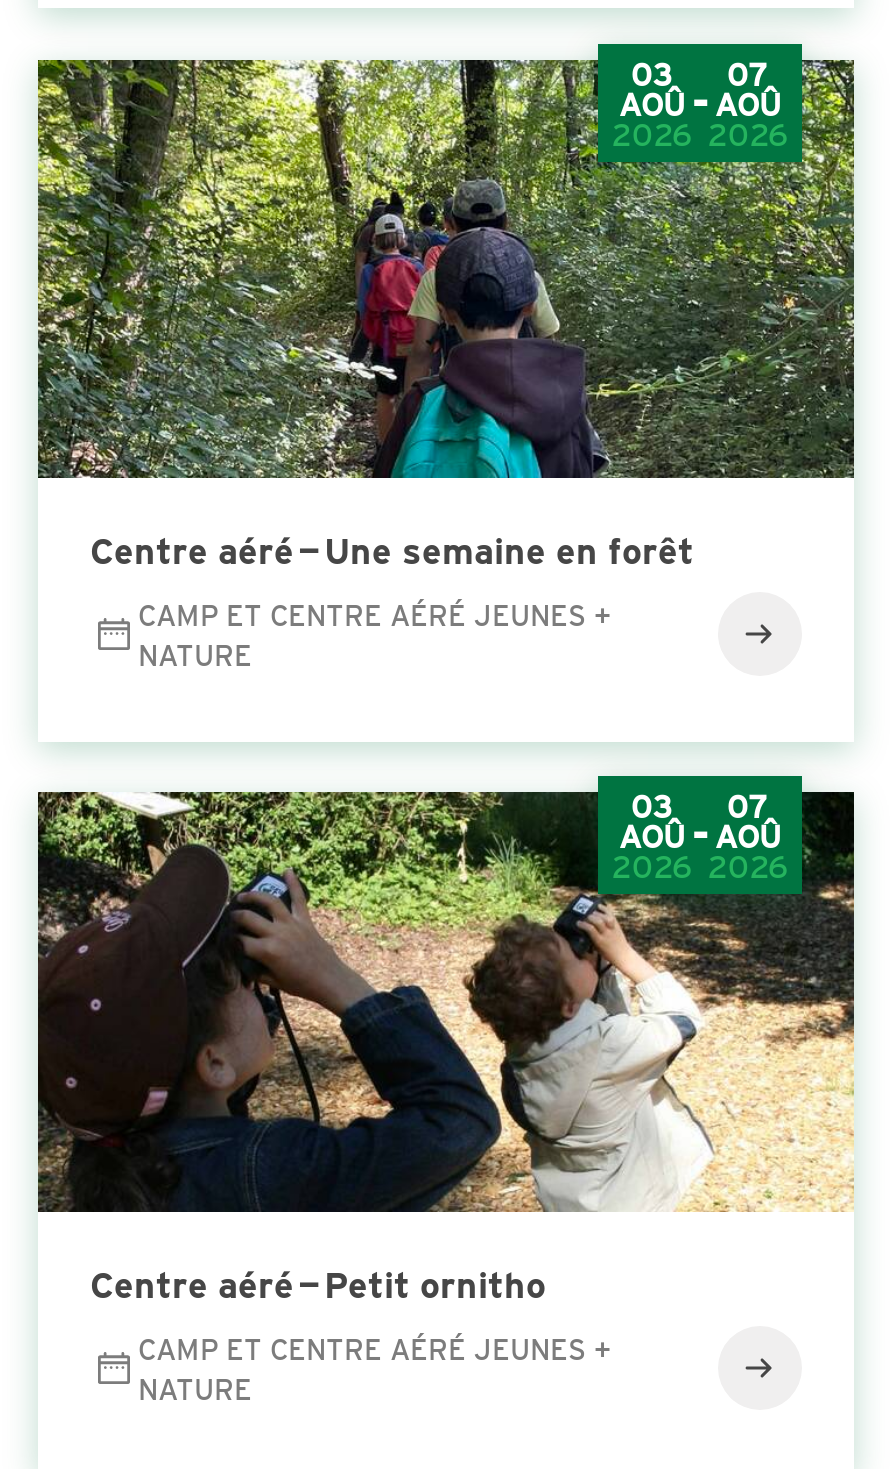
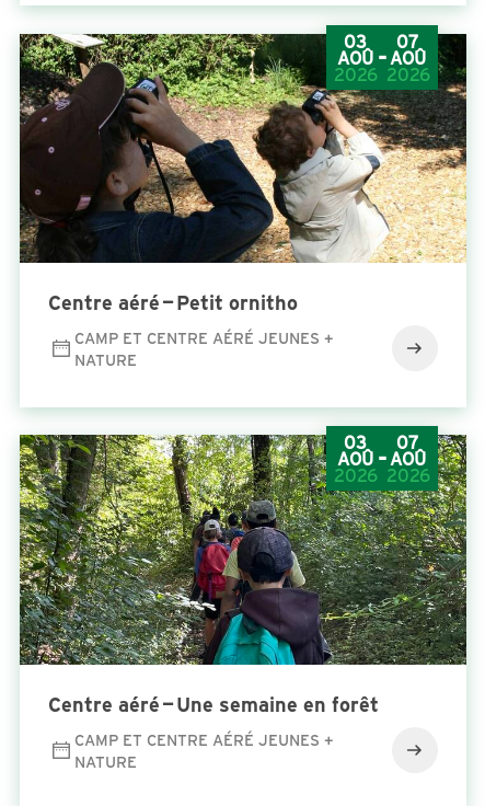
moved down: [image] | Centre aéré — Une semaine en forêt

moved up: [image] | Centre aéré — Petit ornitho
